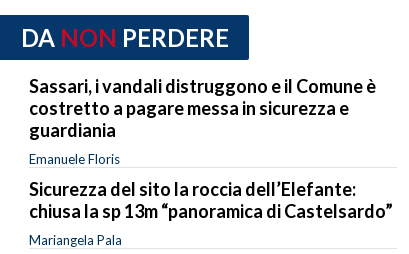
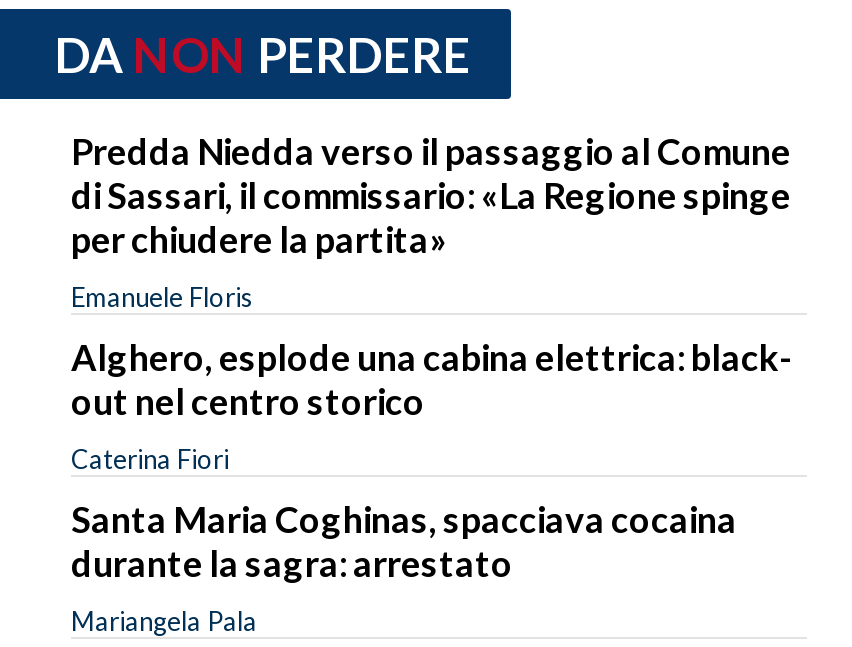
- Sassari, i vandali distruggono e il Comune è
- costretto a pagare messa in sicurezza e
- guardiania
+ Predda Niedda verso il passaggio al Comune
+ di Sassari, il commissario: «La Regione spinge
+ per chiudere la partita»

- Sicurezza del sito la roccia dell’Elefante:
- chiusa la sp 13m “panoramica di Castelsardo”
+ Alghero, esplode una cabina elettrica: black-
+ out nel centro storico
+ Caterina Fiori
+ Santa Maria Coghinas, spacciava cocaina
+ durante la sagra: arrestato
